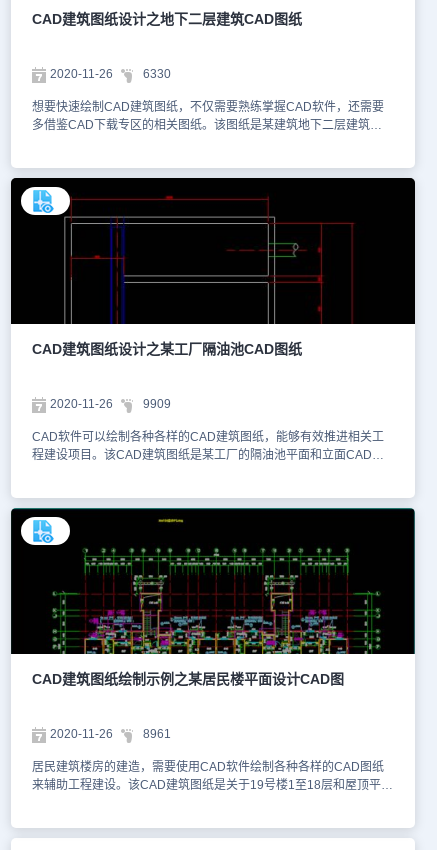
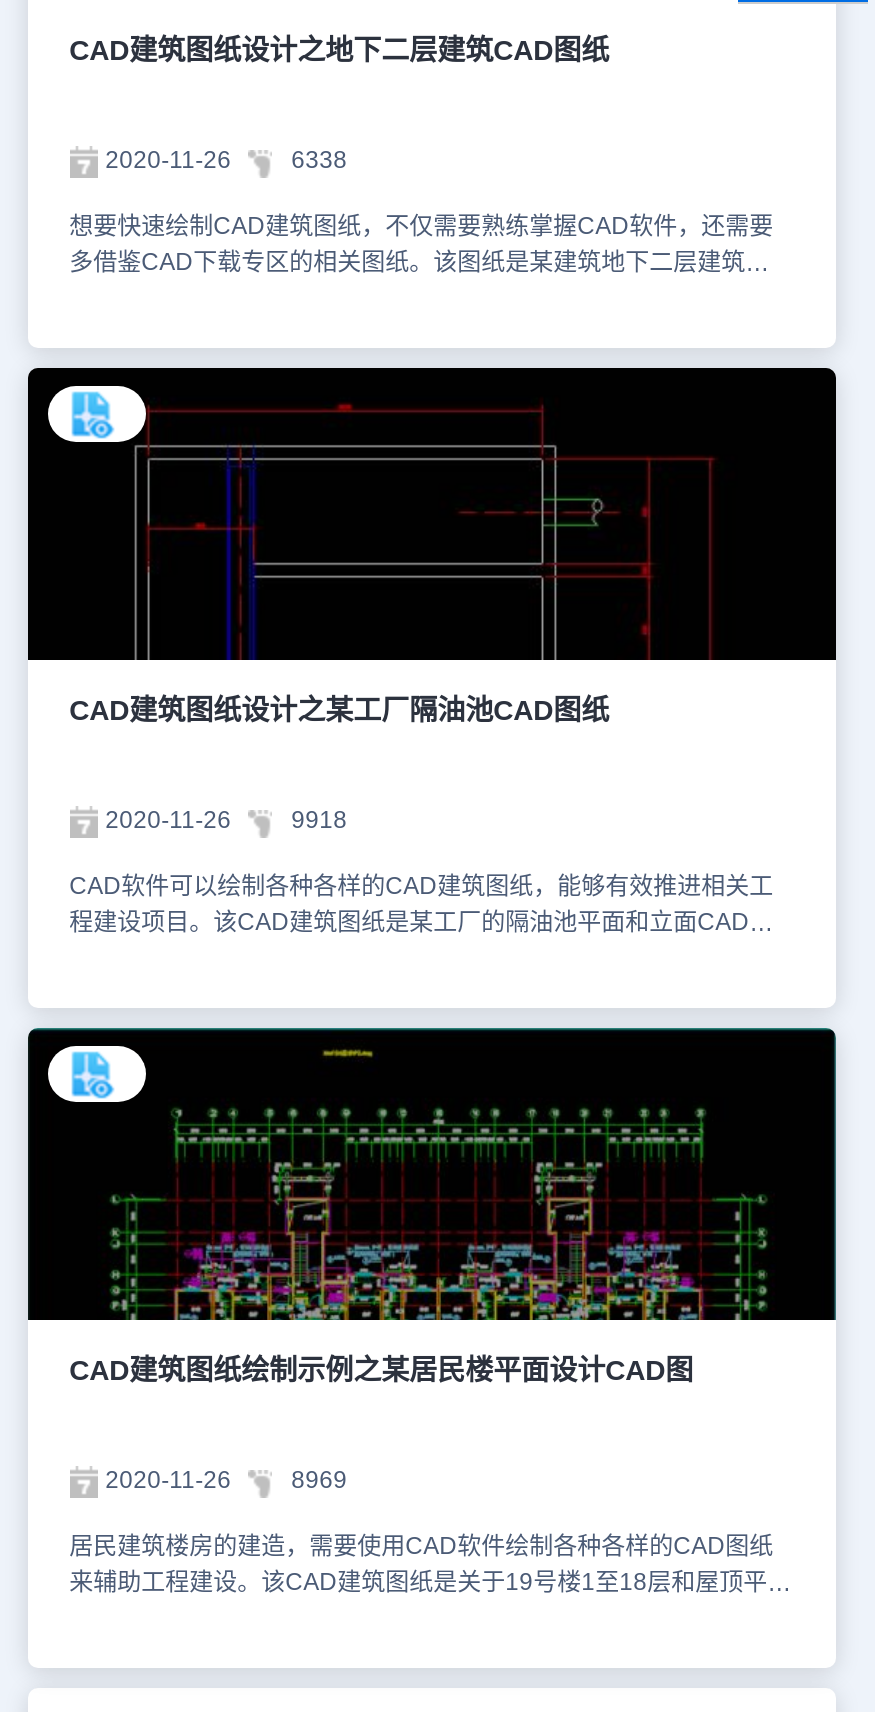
- 6330
+ 6338

- 9909
+ 9918

- 8961
+ 8969
